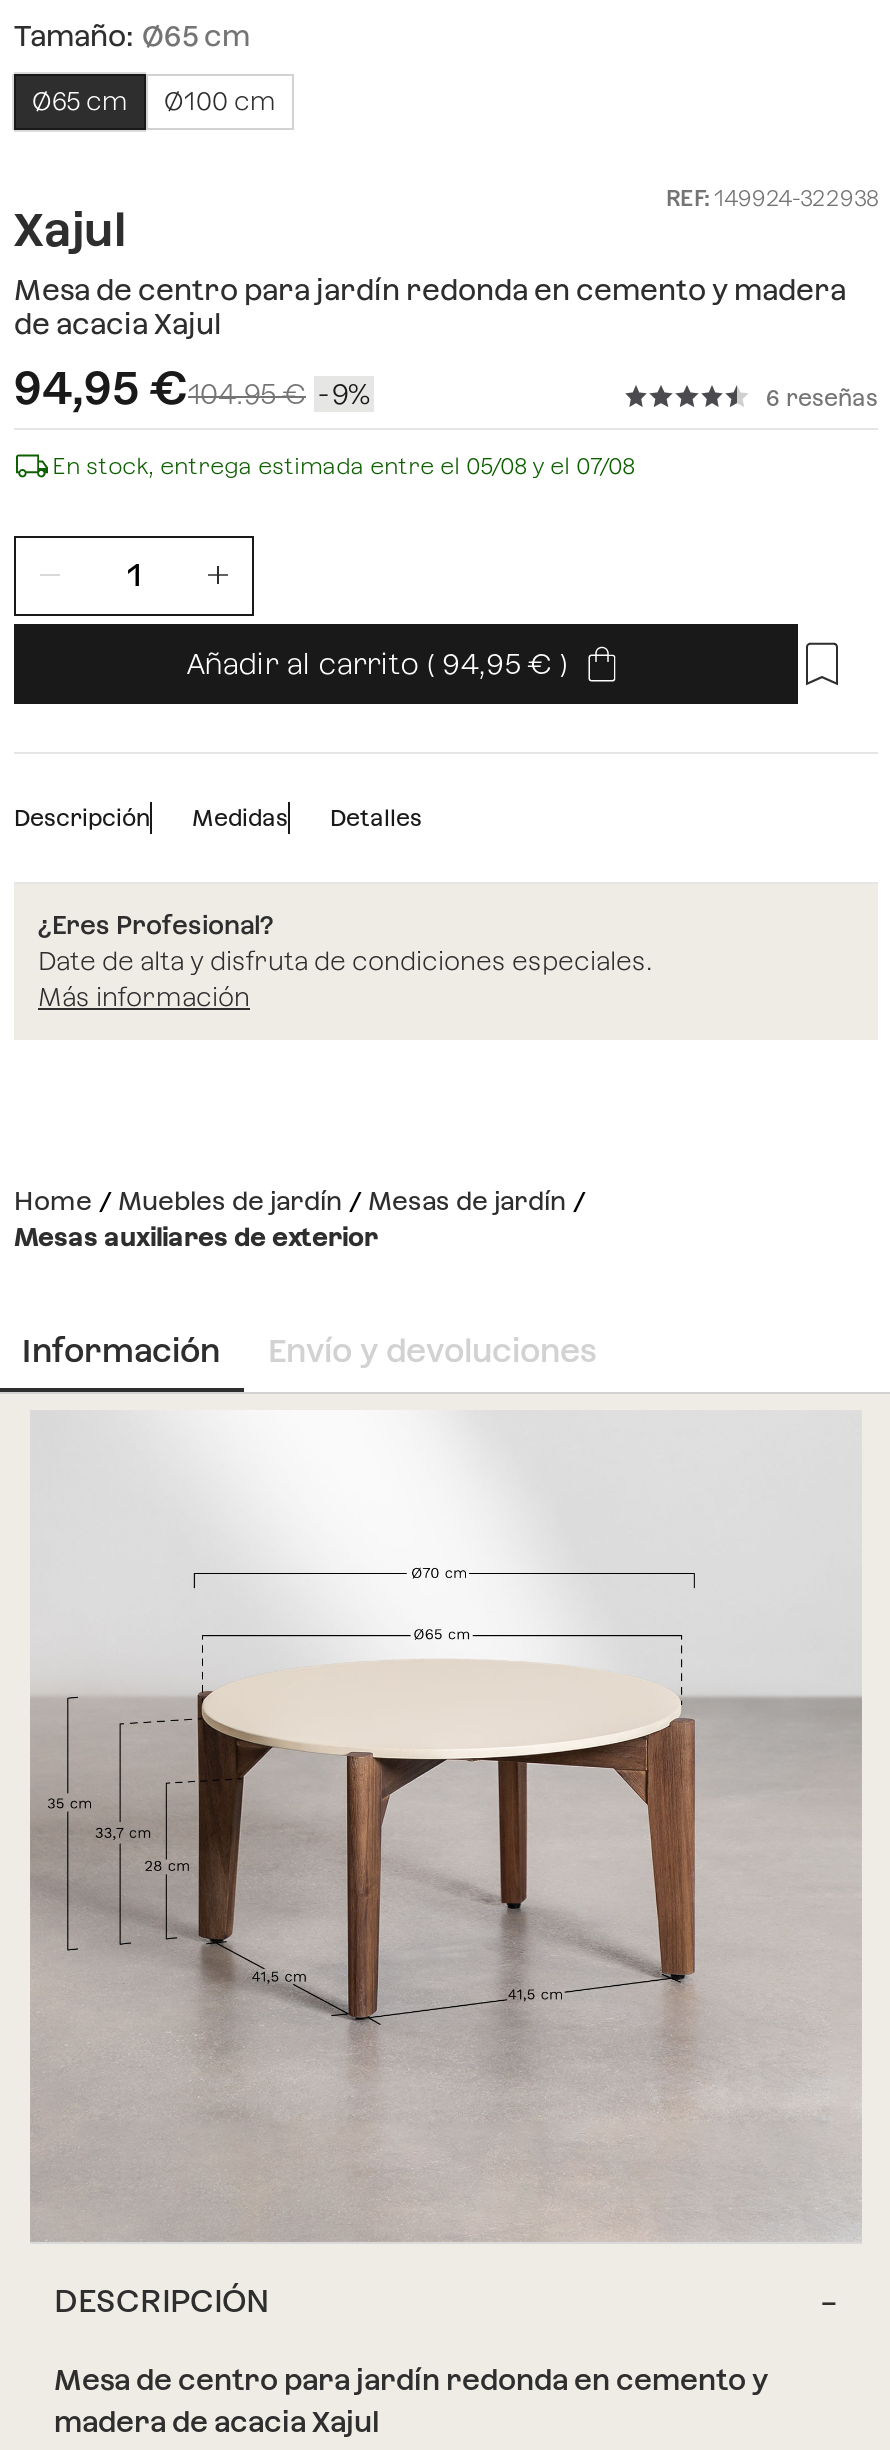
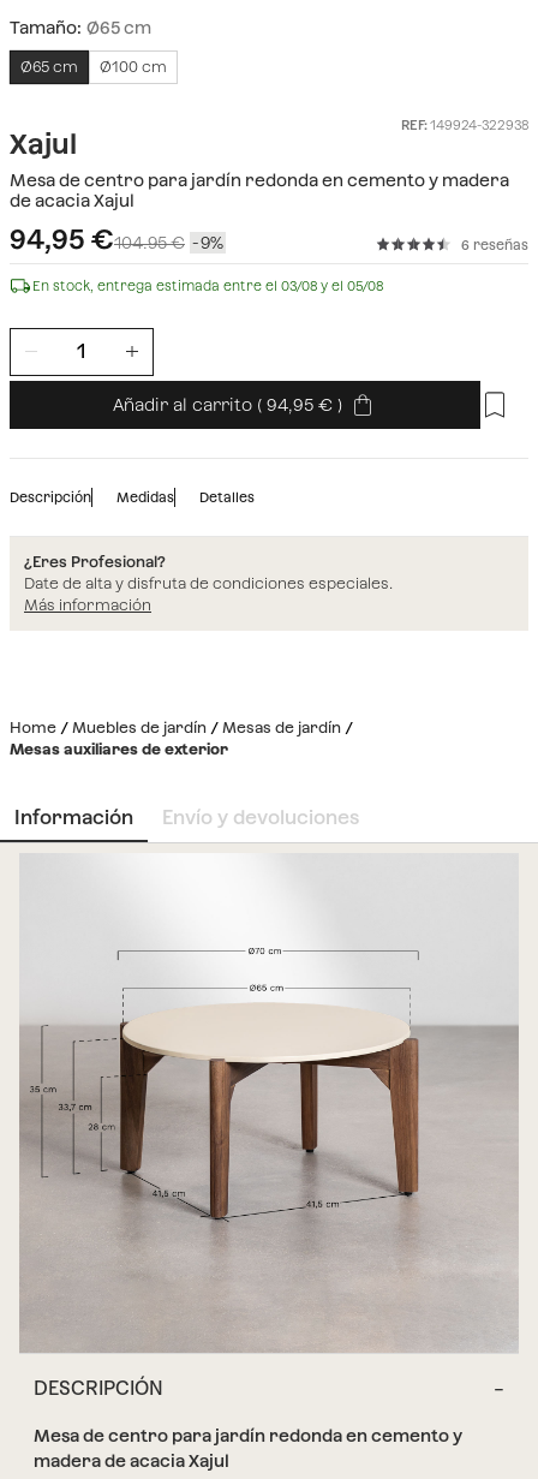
- En stock, entrega estimada entre el 05/08 y el 07/08
+ En stock, entrega estimada entre el 03/08 y el 05/08
